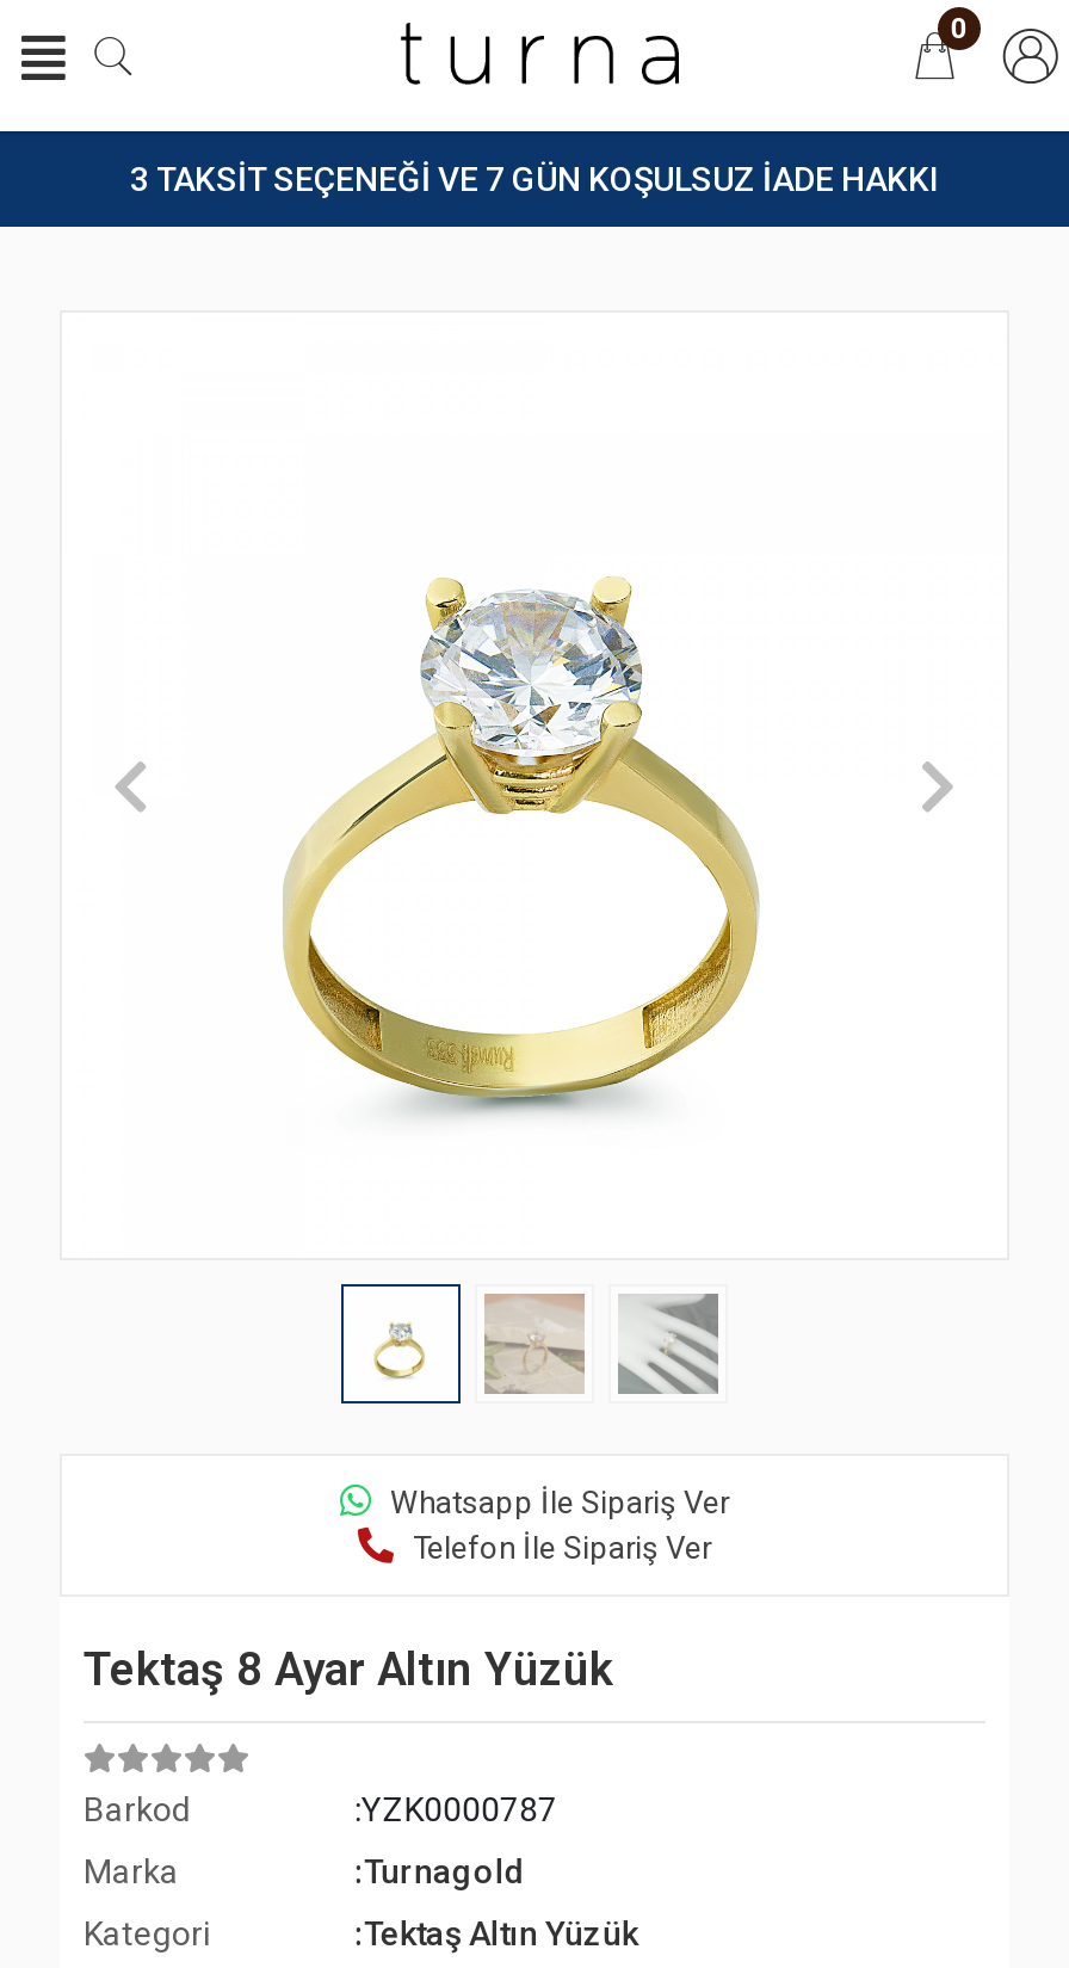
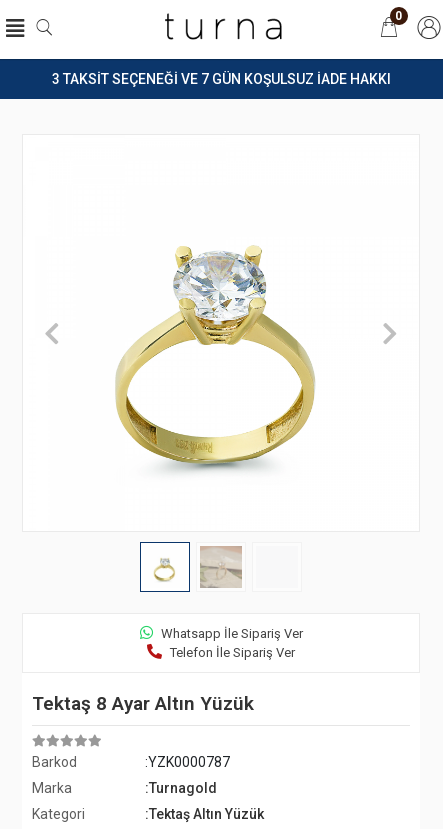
- [image]
